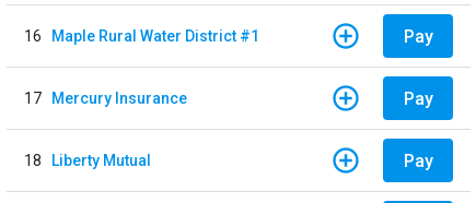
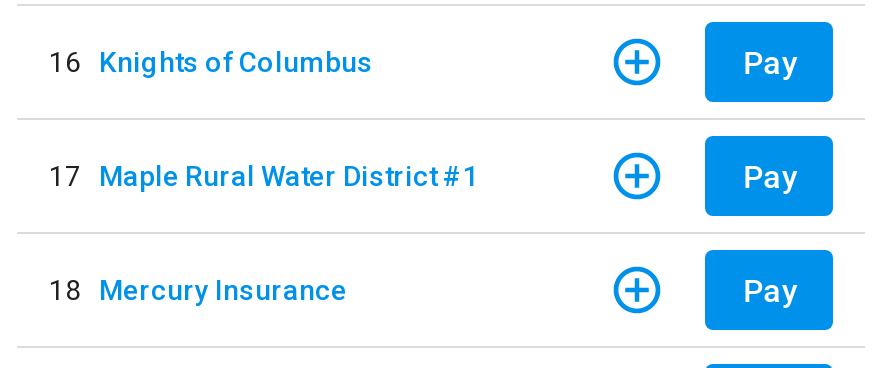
- 16 Maple Rural Water District #1
+ 16 Knights of Columbus

- 17 Mercury Insurance
+ 17 Maple Rural Water District #1

- 18 Liberty Mutual
+ 18 Mercury Insurance
